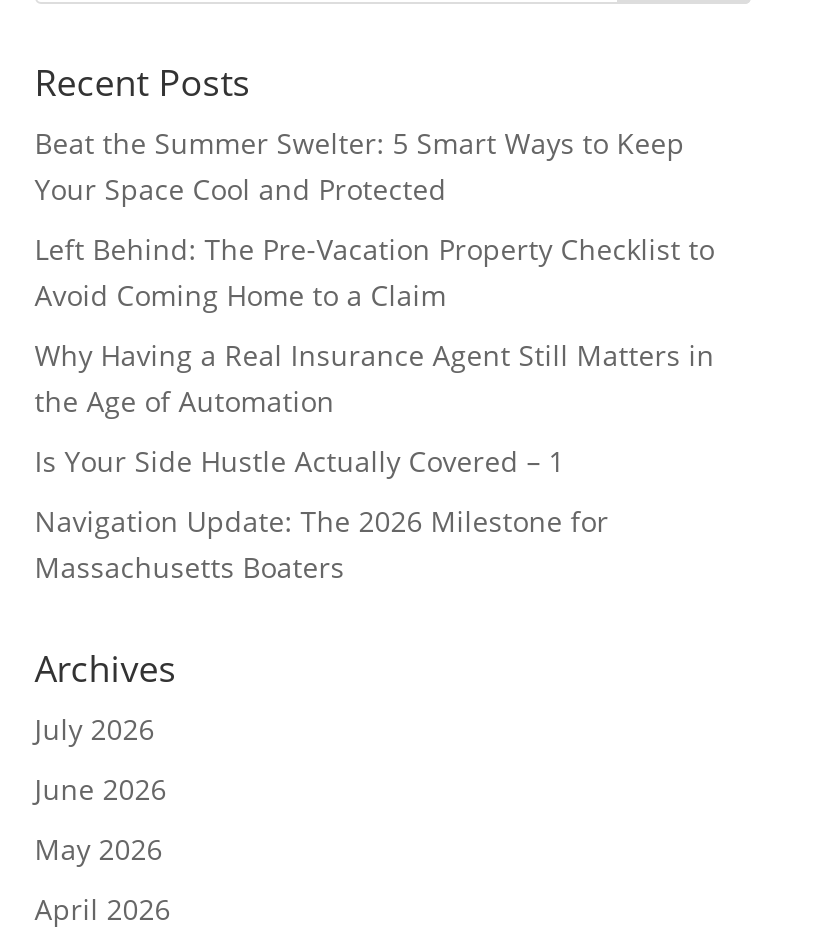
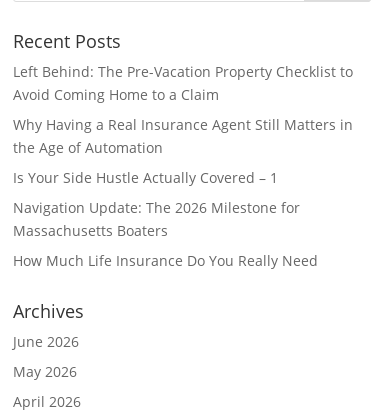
- Beat the Summer Swelter: 5 Smart Ways to Keep
- Your Space Cool and Protected

+ How Much Life Insurance Do You Really Need

- July 2026
